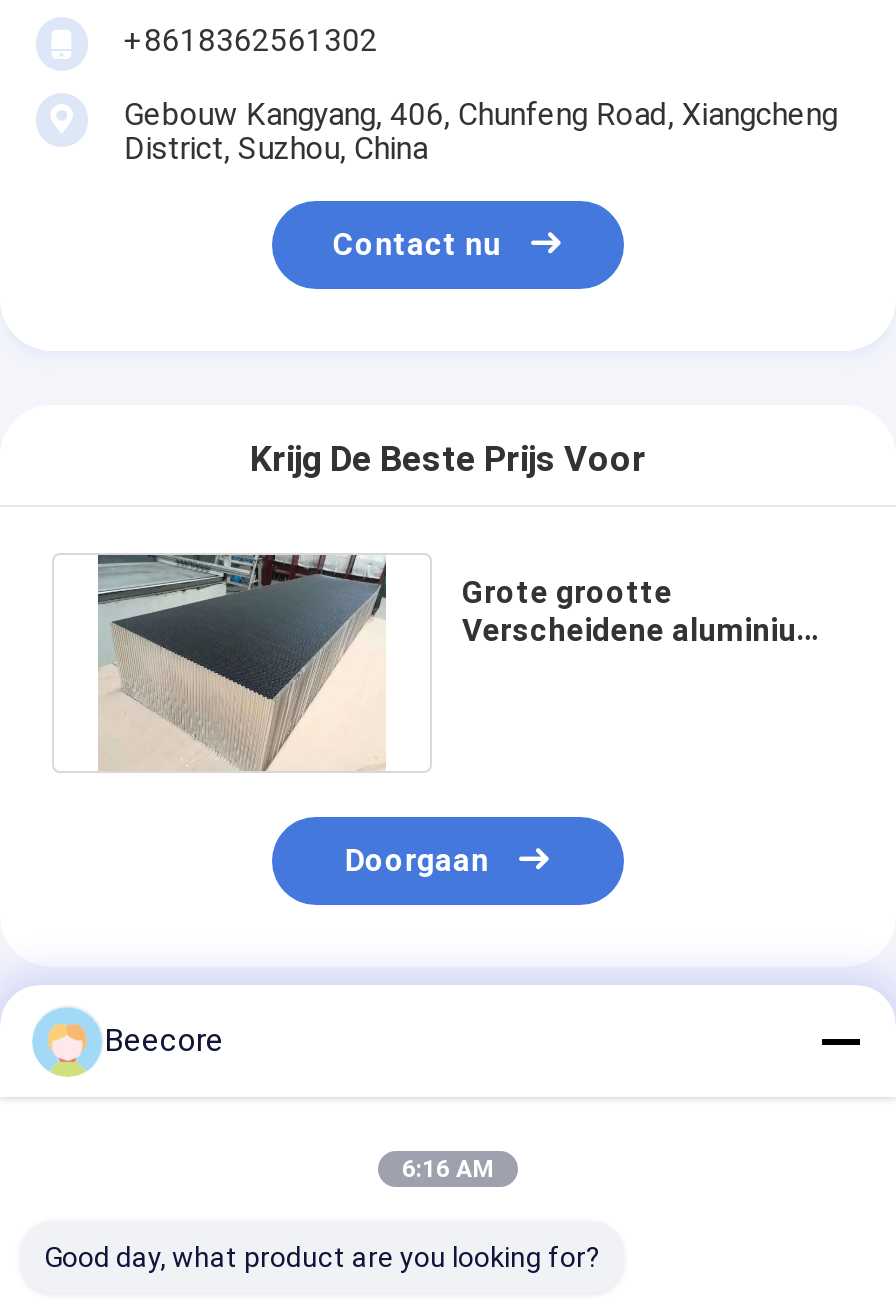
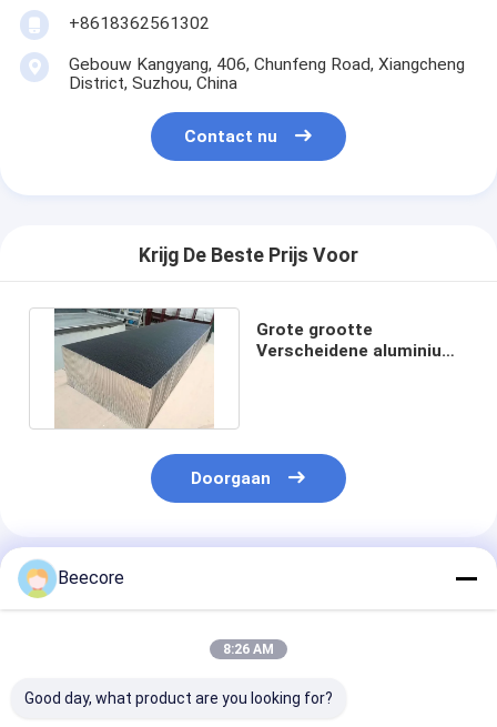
- 6:16 AM
+ 8:26 AM
